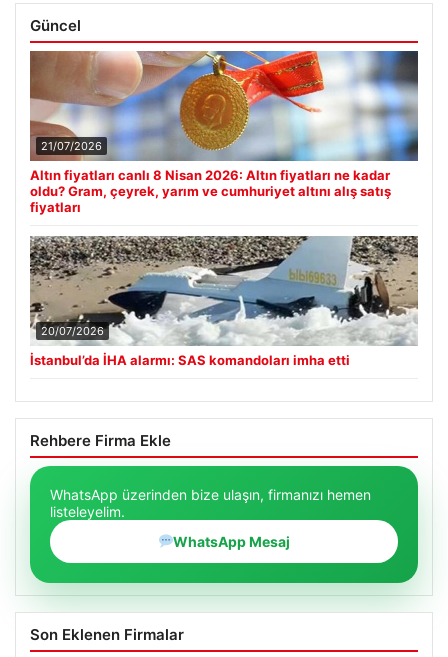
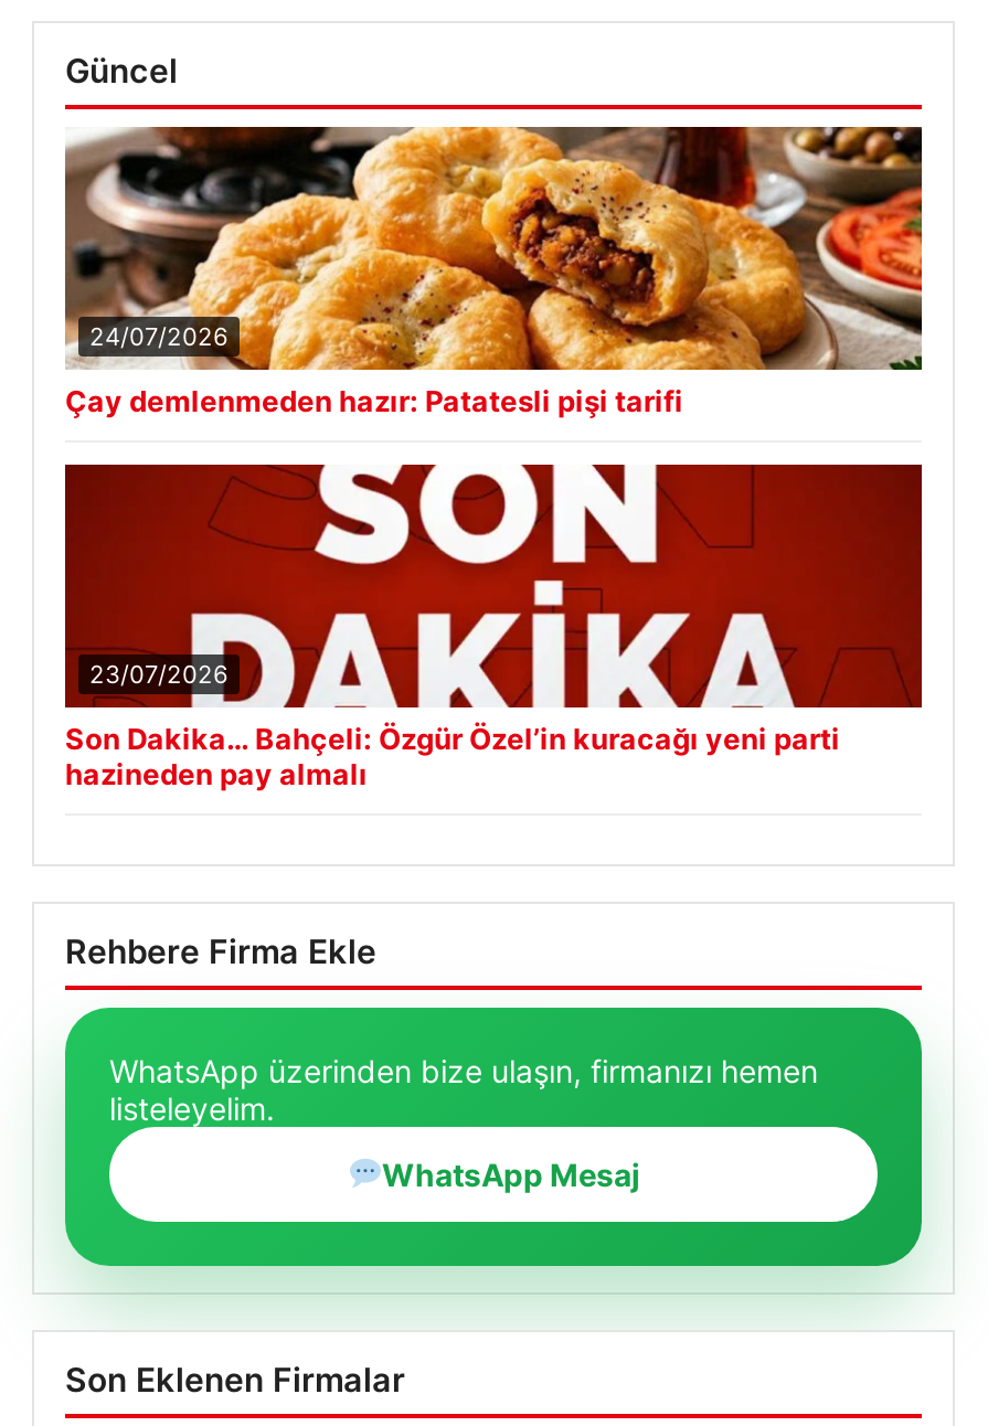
- [image]
- 21/07/2026
+ [image]
+ 24/07/2026

- Altın fiyatları canlı 8 Nisan 2026: Altın fiyatları ne kadar
- oldu? Gram, çeyrek, yarım ve cumhuriyet altını alış satış
- fiyatları
+ Çay demlenmeden hazır: Patatesli pişi tarifi

- [image]
- 20/07/2026
+ [image]
+ 23/07/2026

- İstanbul’da İHA alarmı: SAS komandoları imha etti
+ Son Dakika… Bahçeli: Özgür Özel’in kuracağı yeni parti
+ hazineden pay almalı
